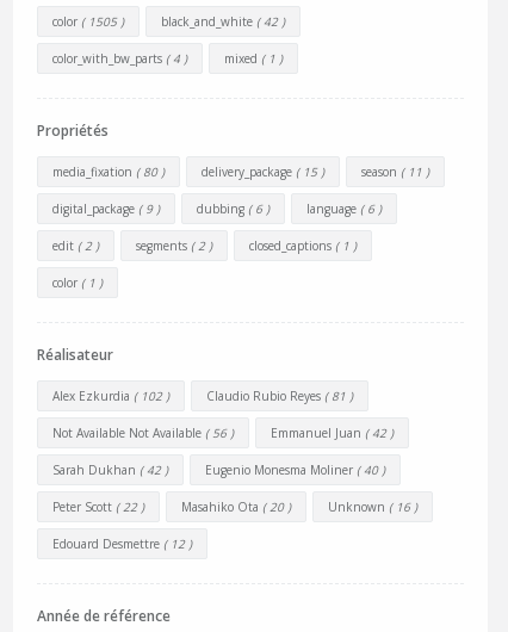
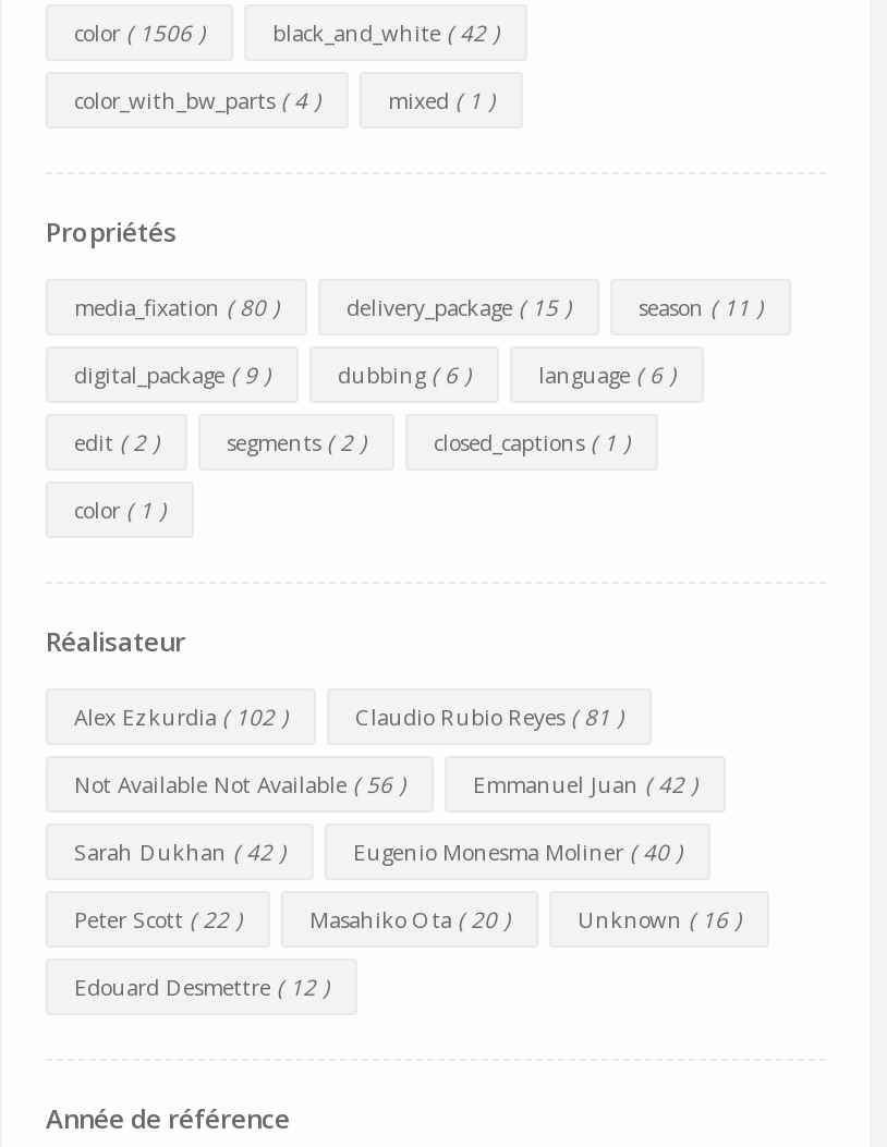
- color ( 1505 )
+ color ( 1506 )
